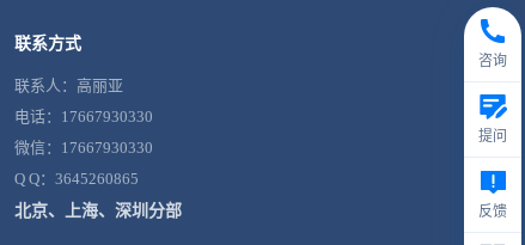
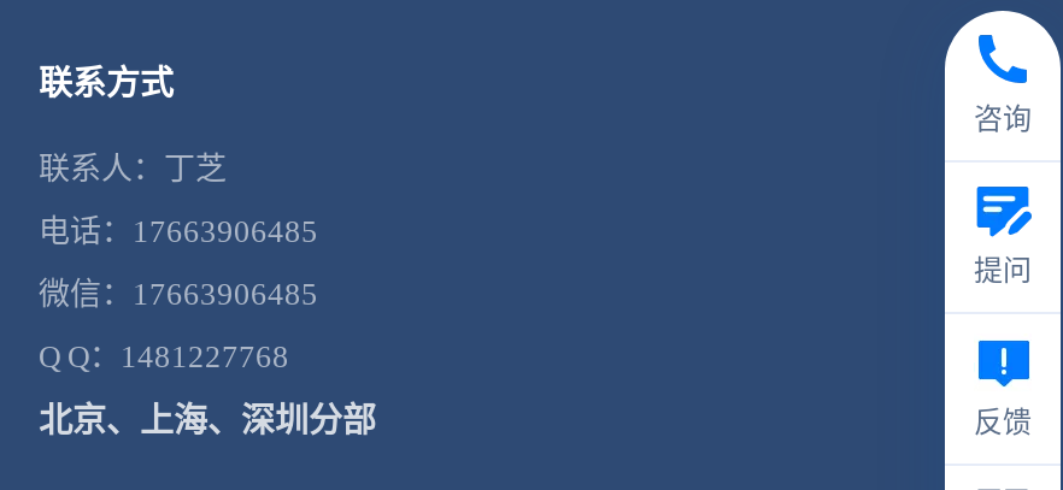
- 联系人：高丽亚
+ 联系人：丁芝

- 电话：17667930330
+ 电话：17663906485

- 微信：17667930330
+ 微信：17663906485

- Q Q：3645260865
+ Q Q：1481227768
